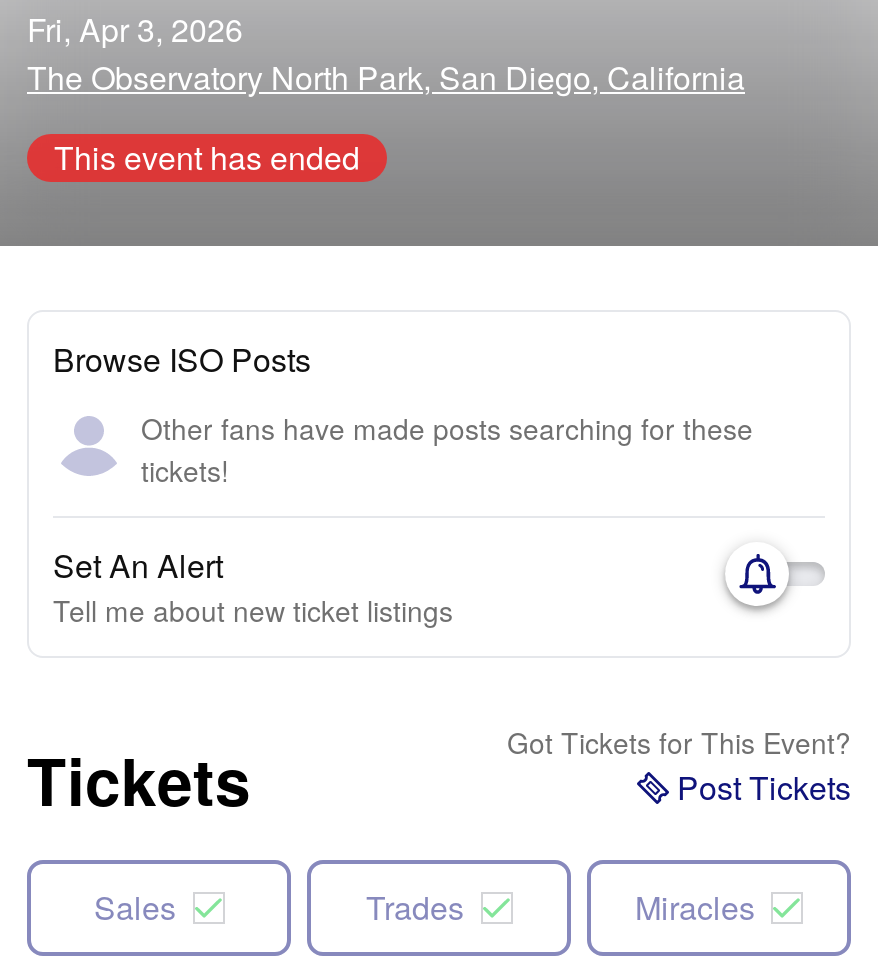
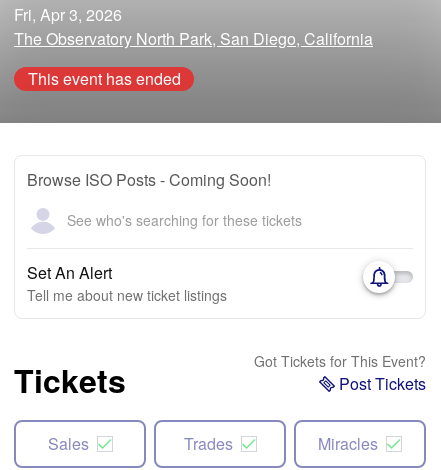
- Browse ISO Posts
+ Browse ISO Posts - Coming Soon!

- Other fans have made posts searching for these
- tickets!
+ See who's searching for these tickets
